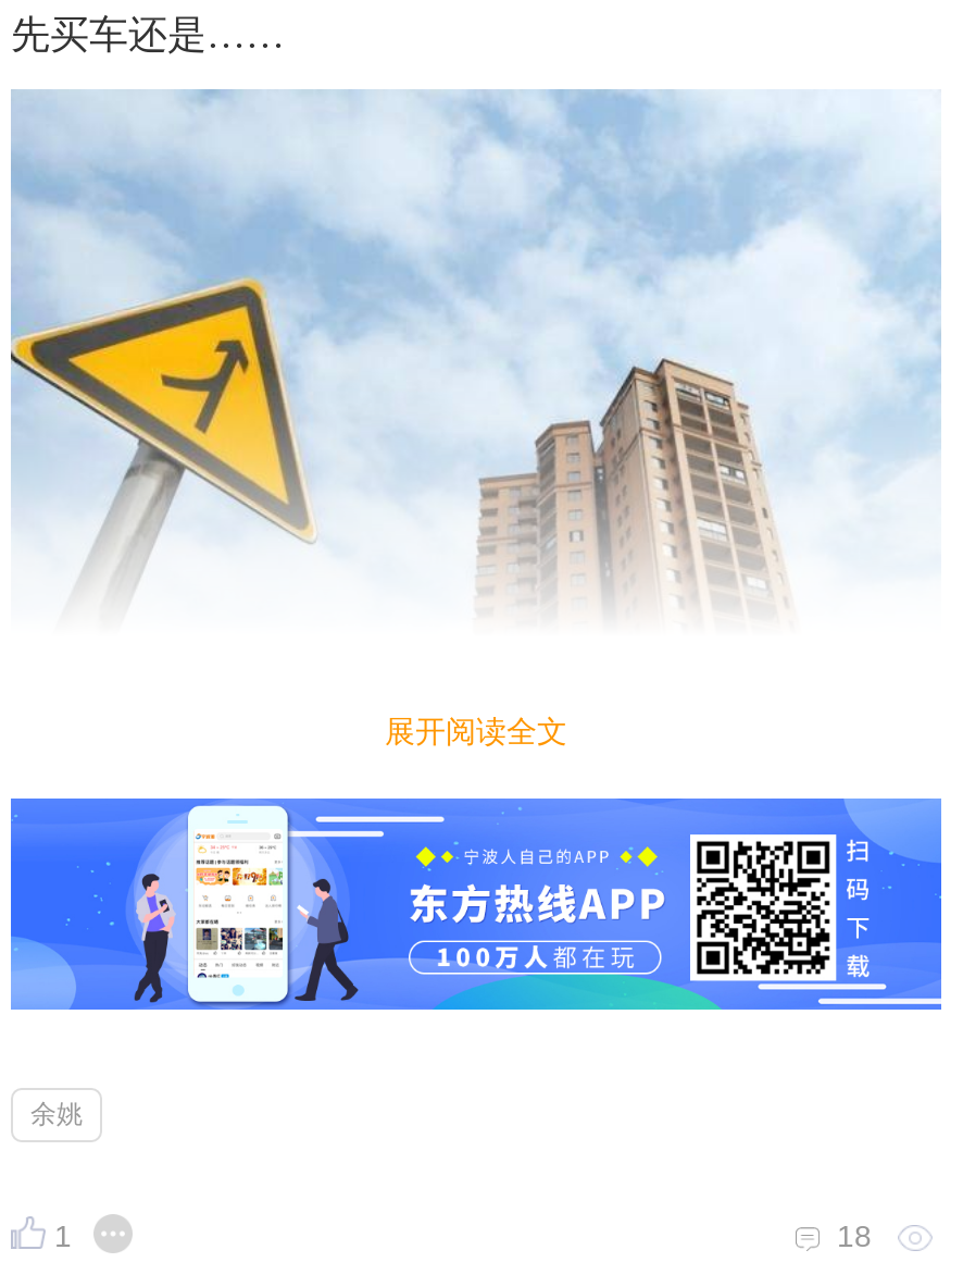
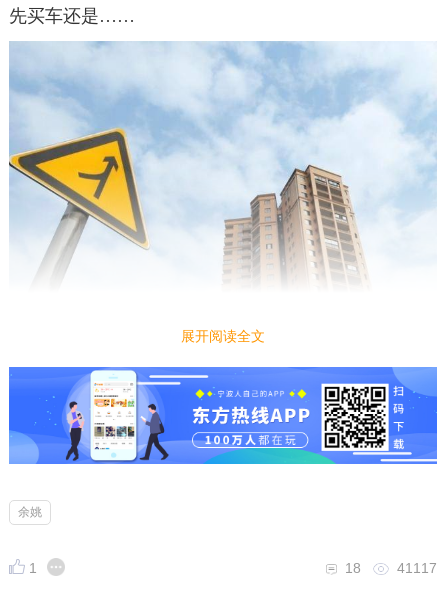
+ 41117
